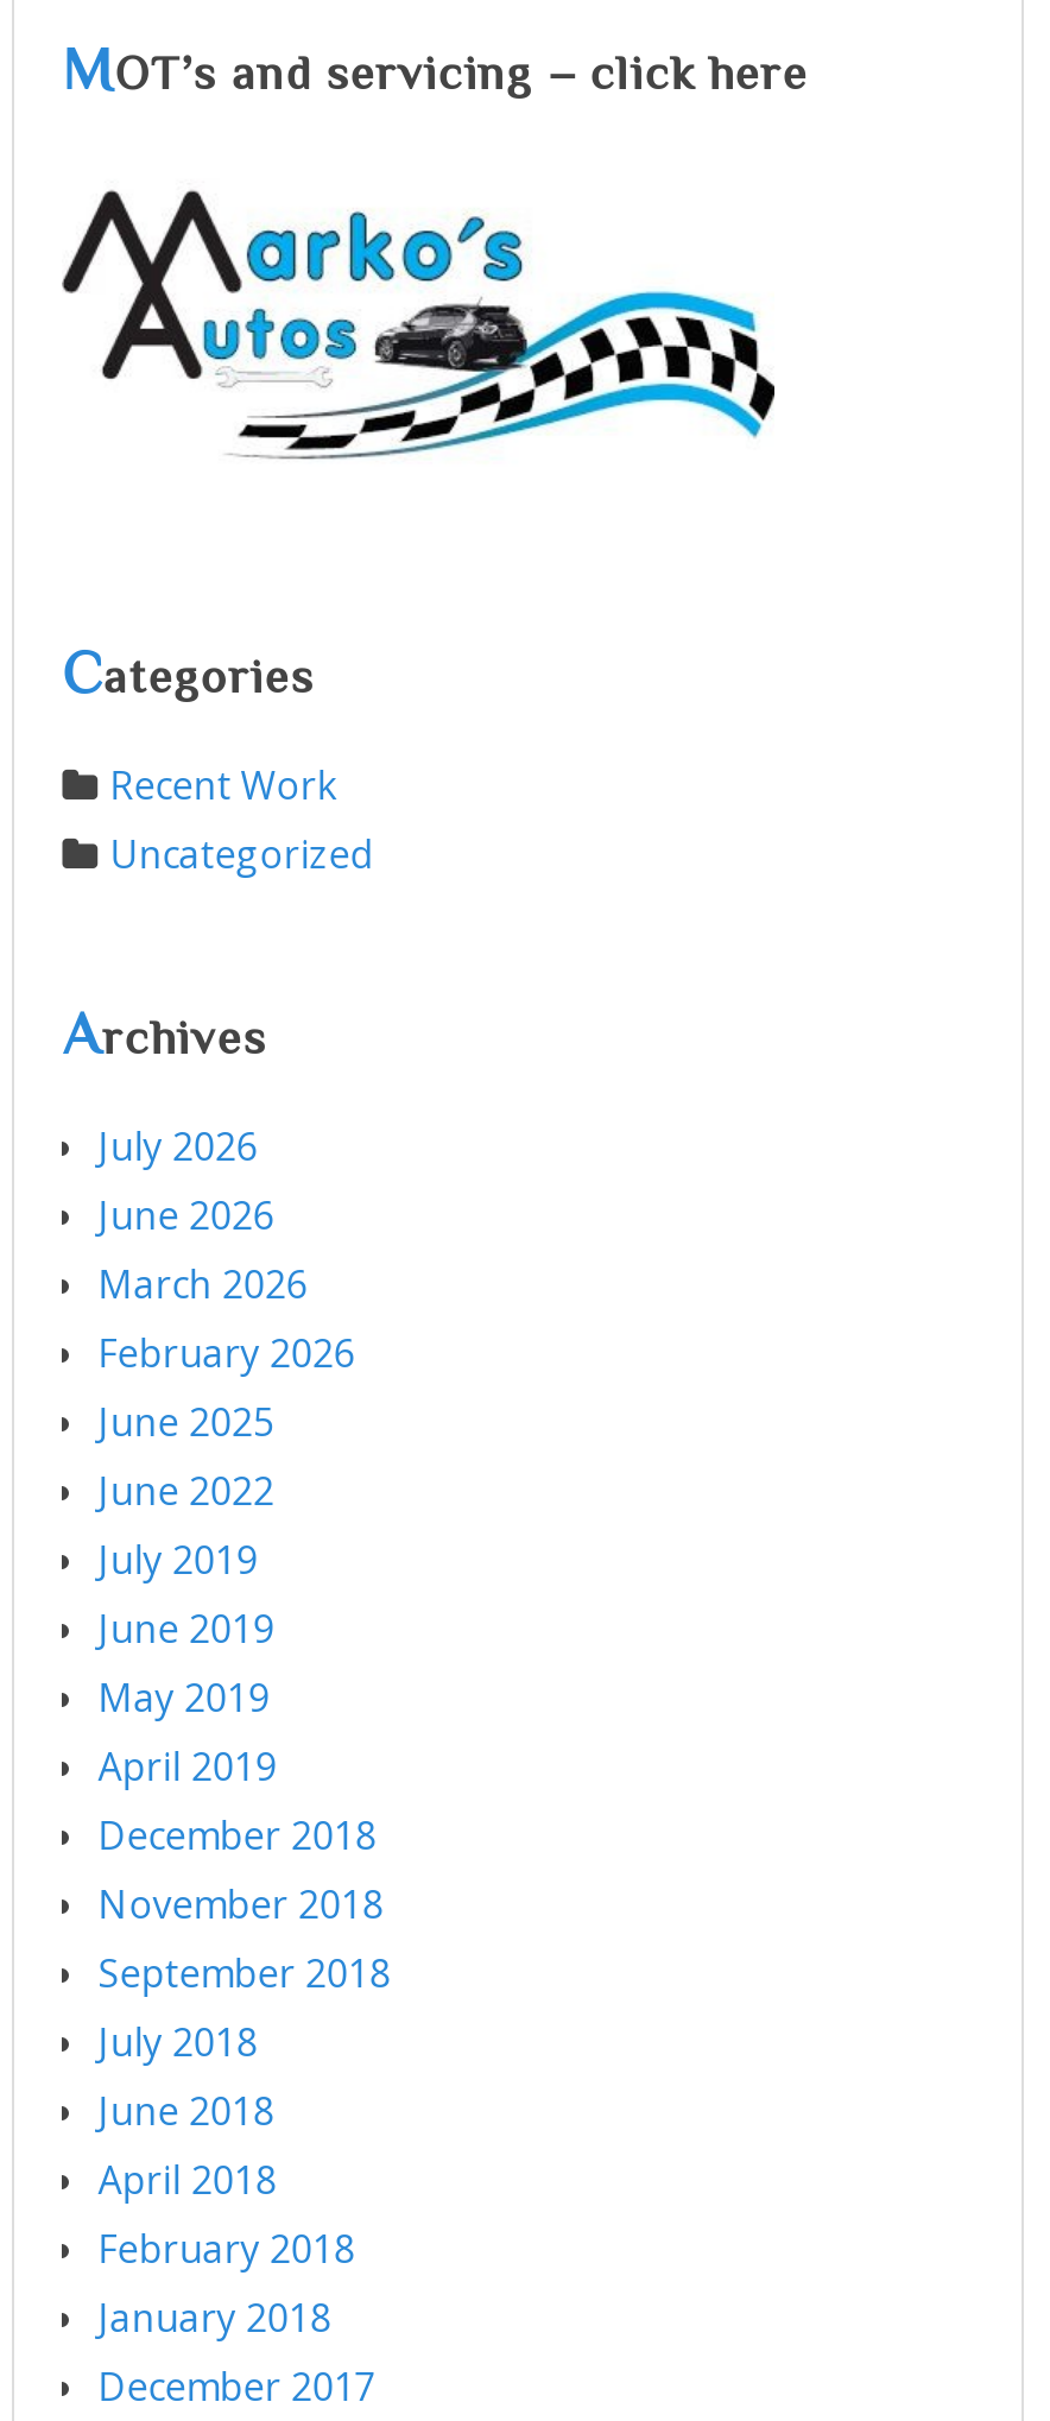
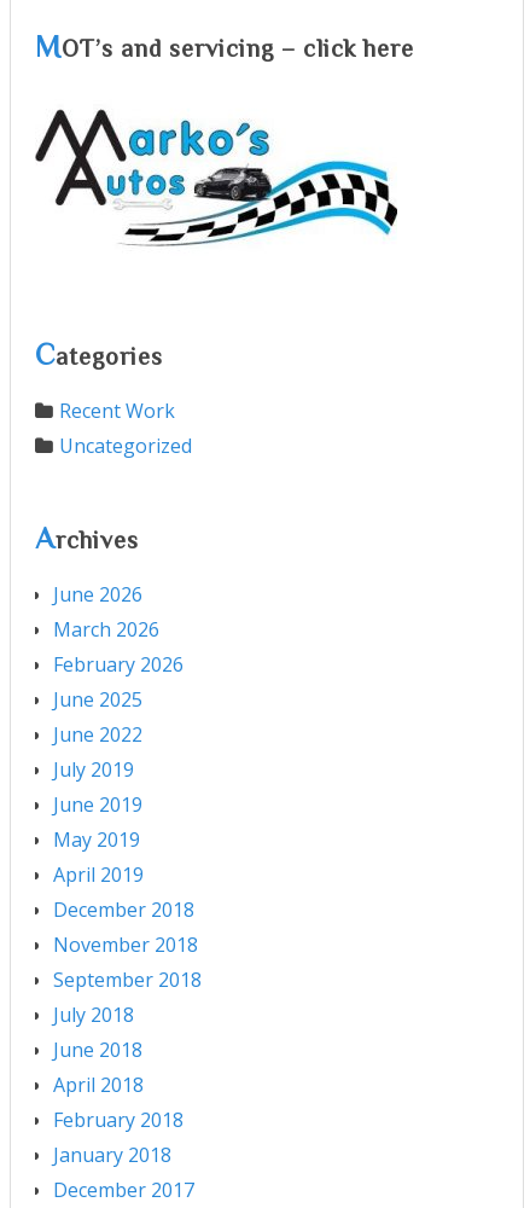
- July 2026
